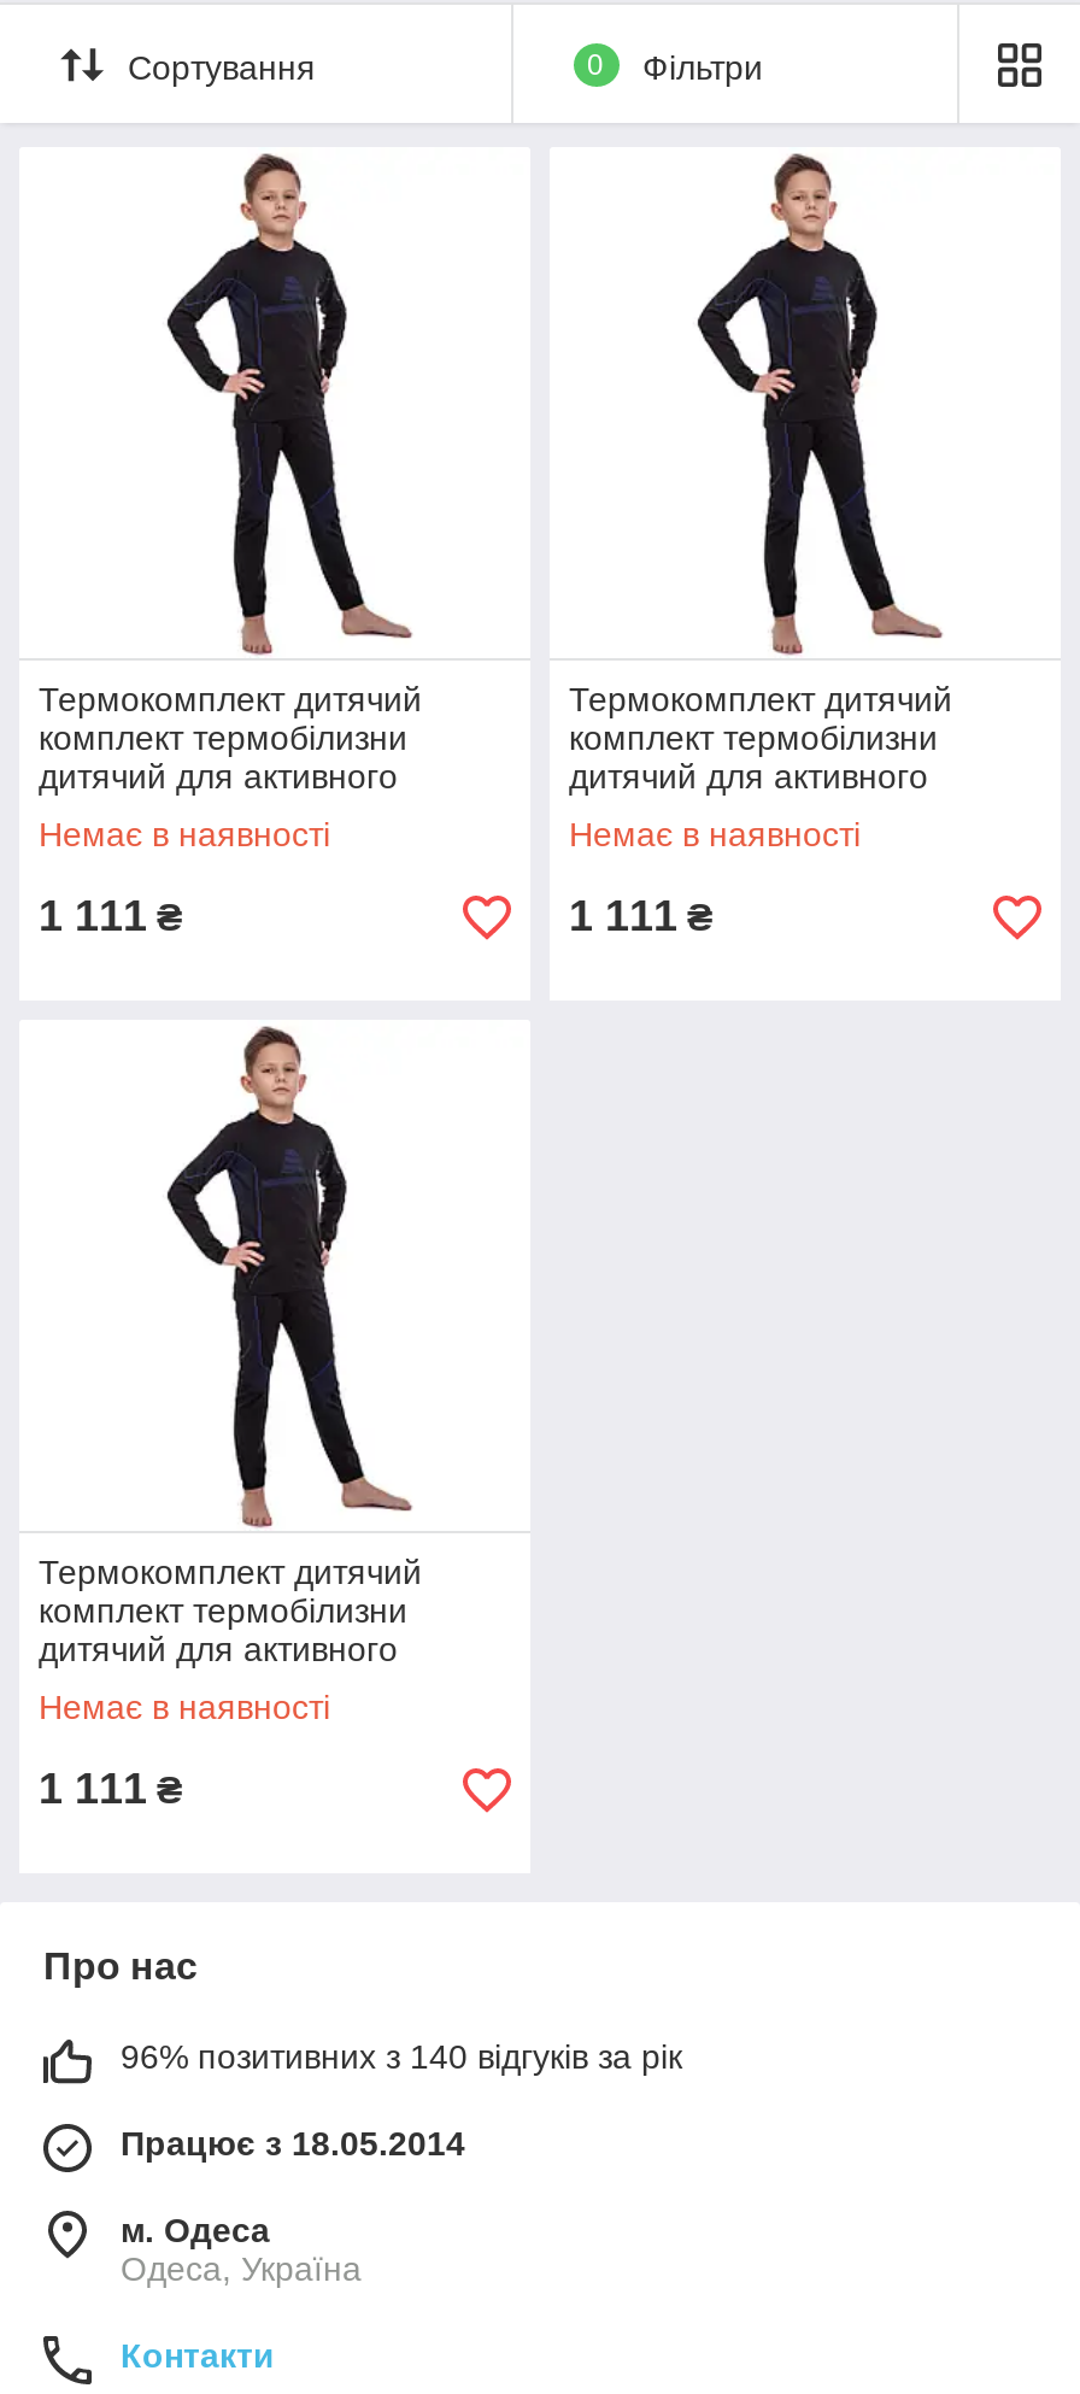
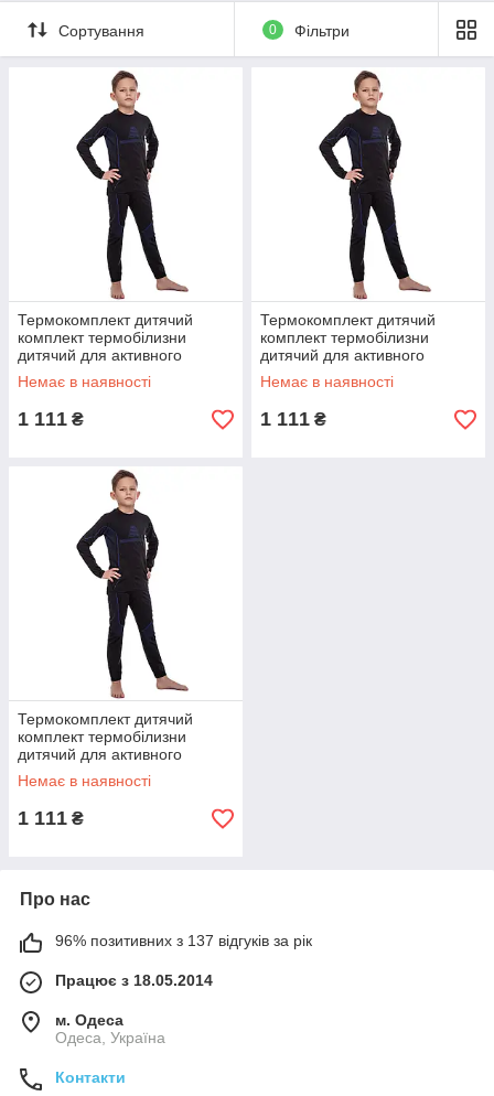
- 96% позитивних з 140 відгуків за рік
+ 96% позитивних з 137 відгуків за рік
